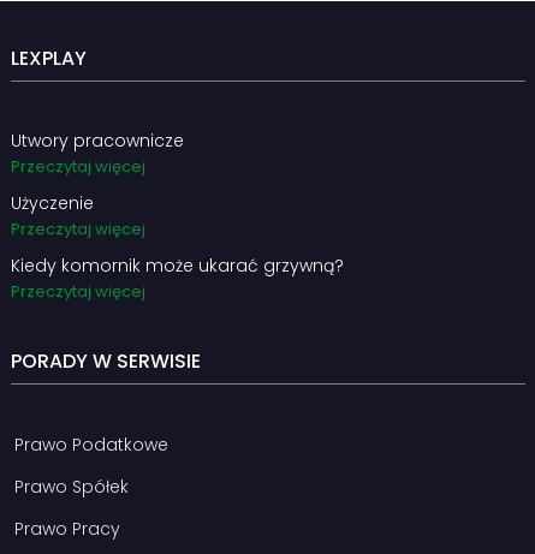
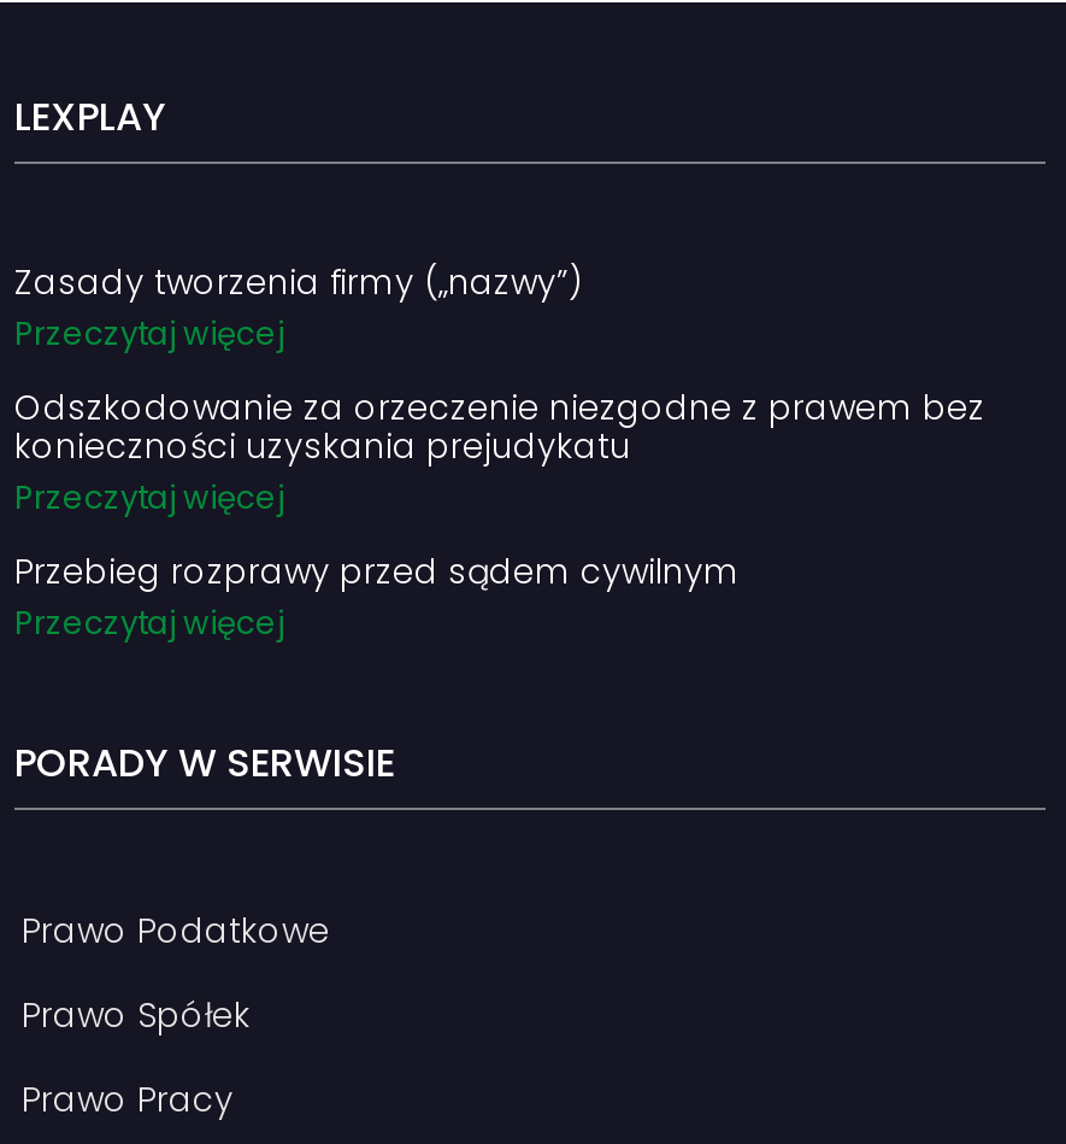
- Utwory pracownicze
+ Zasady tworzenia firmy („nazwy”)

- Użyczenie
+ Odszkodowanie za orzeczenie niezgodne z prawem bez
+ konieczności uzyskania prejudykatu

- Kiedy komornik może ukarać grzywną?
+ Przebieg rozprawy przed sądem cywilnym
